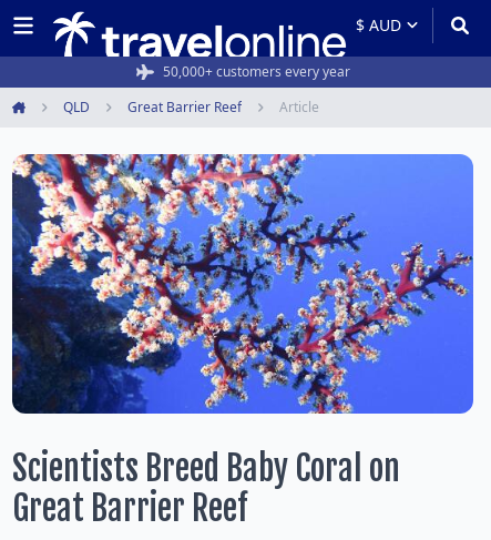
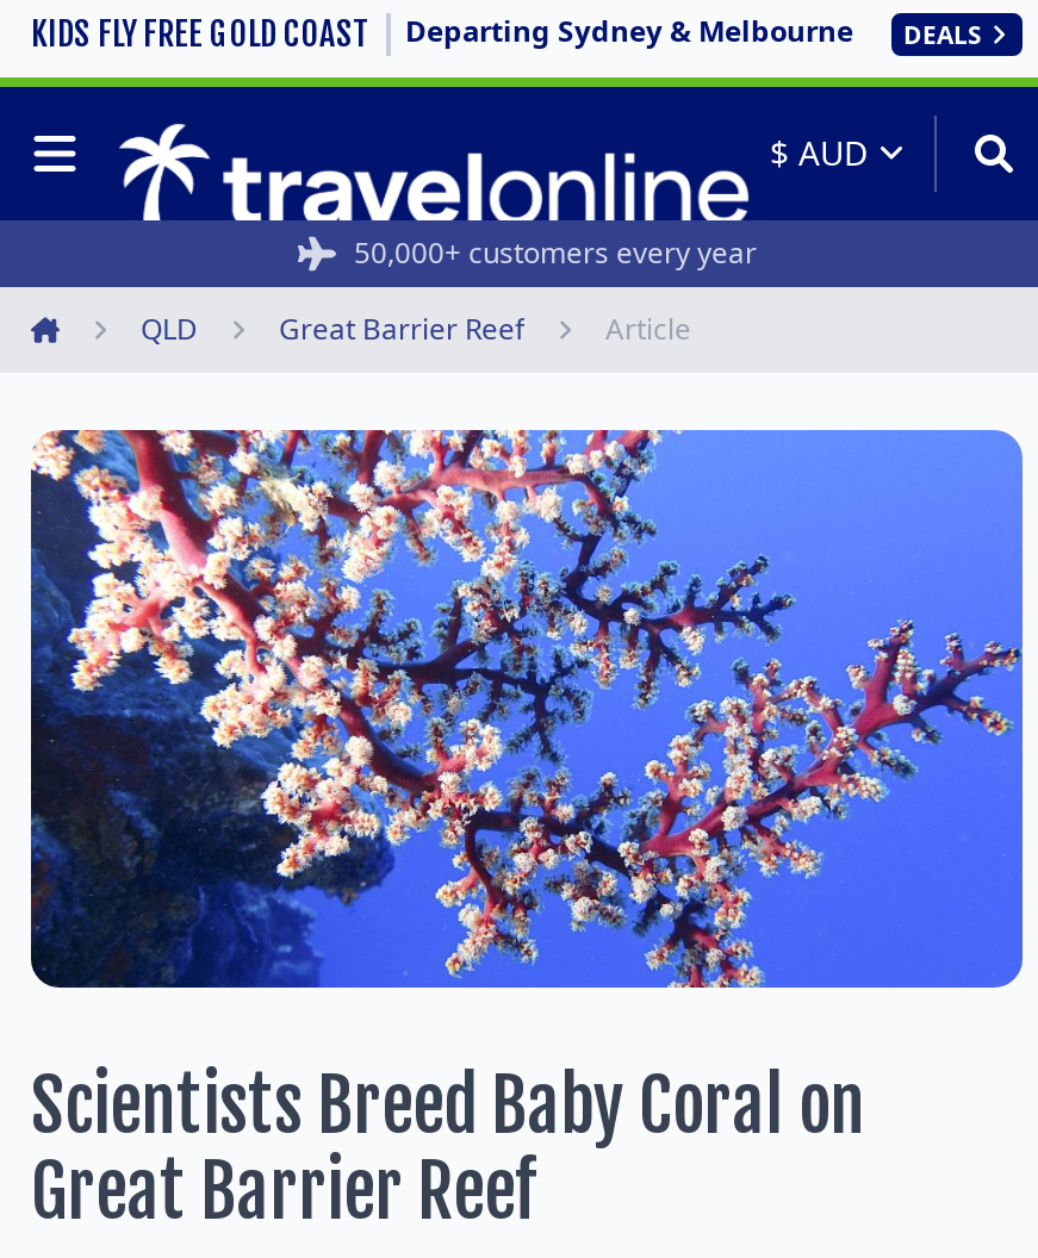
+ KIDS FLY FREE GOLD COAST
+ Departing Sydney & Melbourne
+ DEALS
